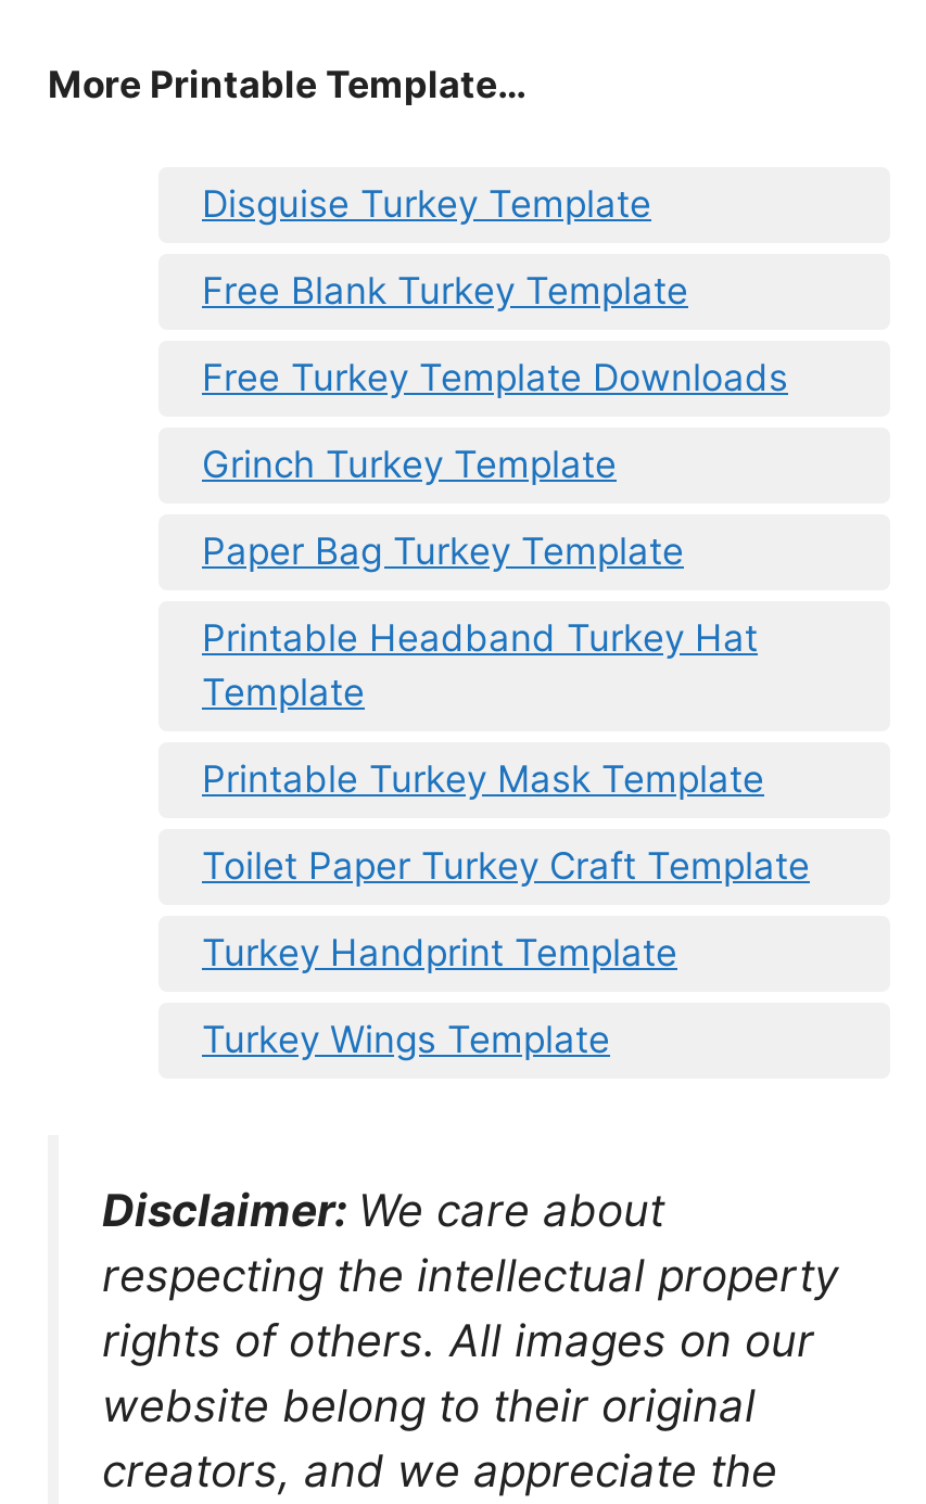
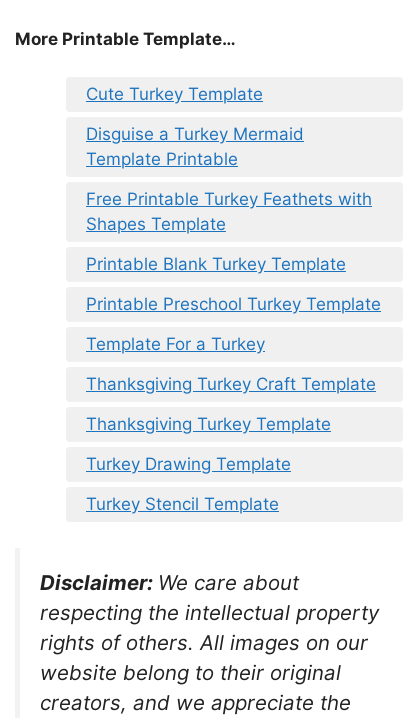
- Disguise Turkey Template
+ Cute Turkey Template

- Free Blank Turkey Template
+ Disguise a Turkey Mermaid
+ Template Printable

- Free Turkey Template Downloads
+ Free Printable Turkey Feathets with
+ Shapes Template

- Grinch Turkey Template
+ Printable Blank Turkey Template

- Paper Bag Turkey Template
+ Printable Preschool Turkey Template

- Printable Headband Turkey Hat
- Template
+ Template For a Turkey

- Printable Turkey Mask Template
+ Thanksgiving Turkey Craft Template

- Toilet Paper Turkey Craft Template
+ Thanksgiving Turkey Template

- Turkey Handprint Template
+ Turkey Drawing Template

- Turkey Wings Template
+ Turkey Stencil Template
